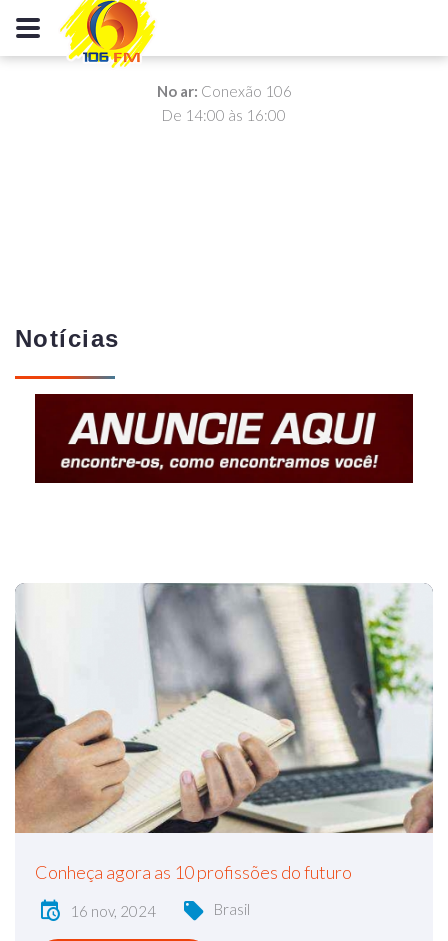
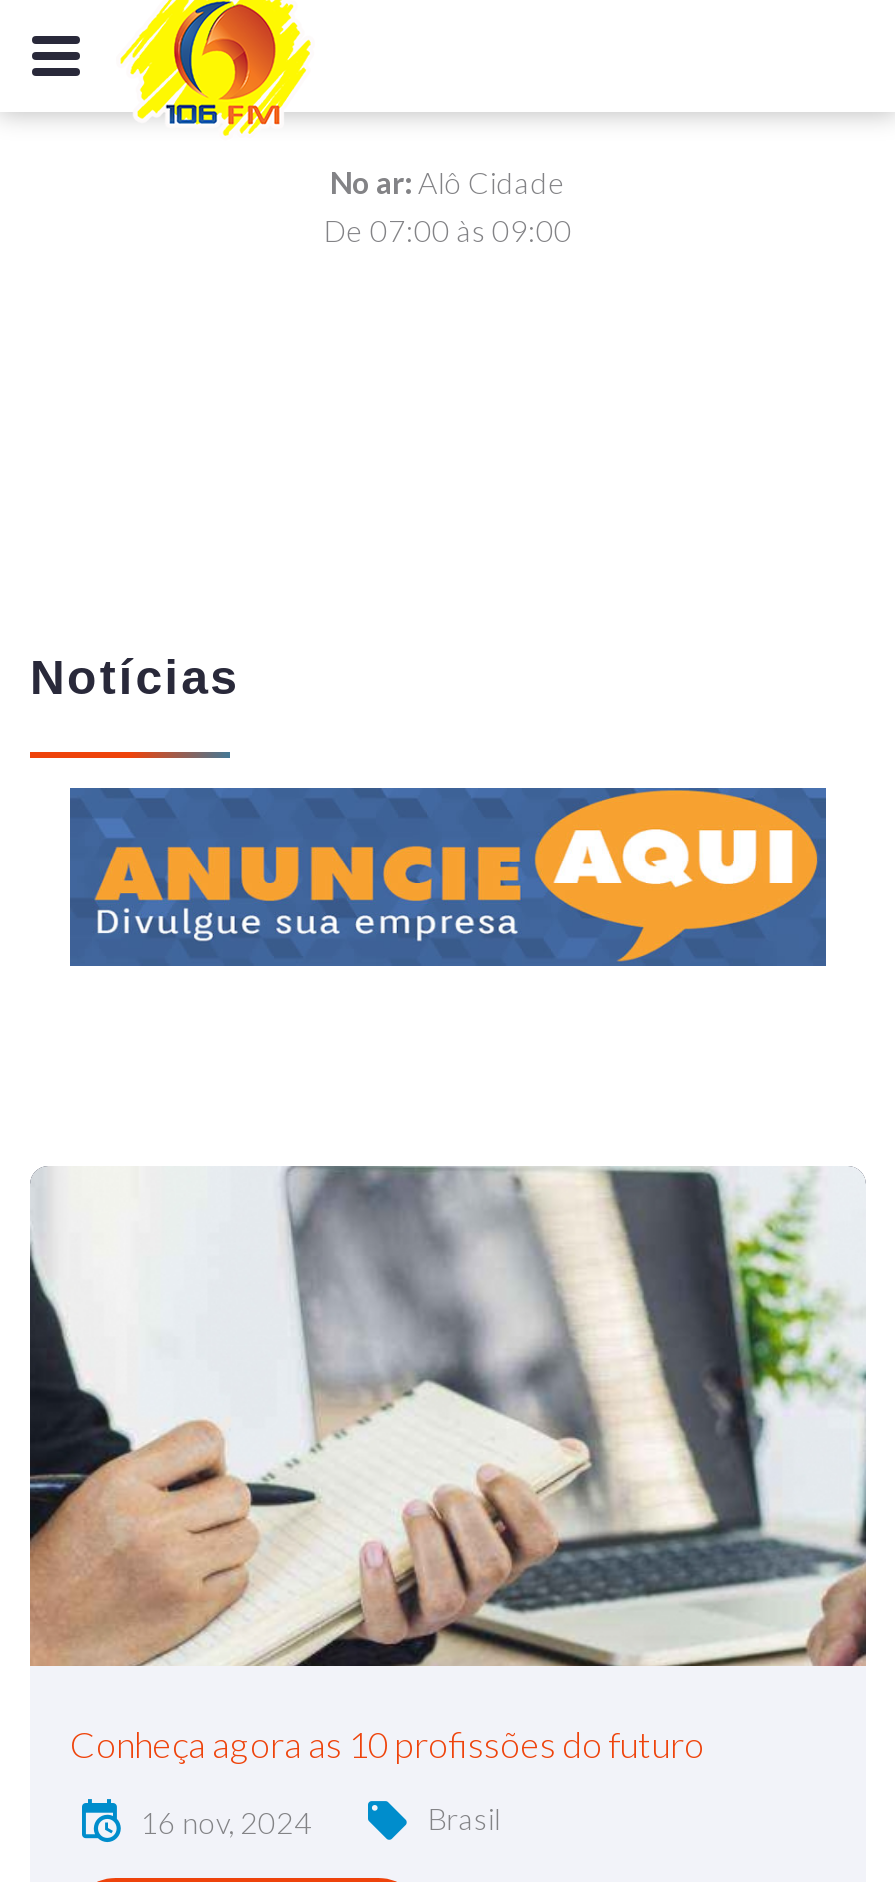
- No ar: Conexão 106
+ No ar: Alô Cidade

- De 14:00 às 16:00
+ De 07:00 às 09:00

- [image]
+ [image]
